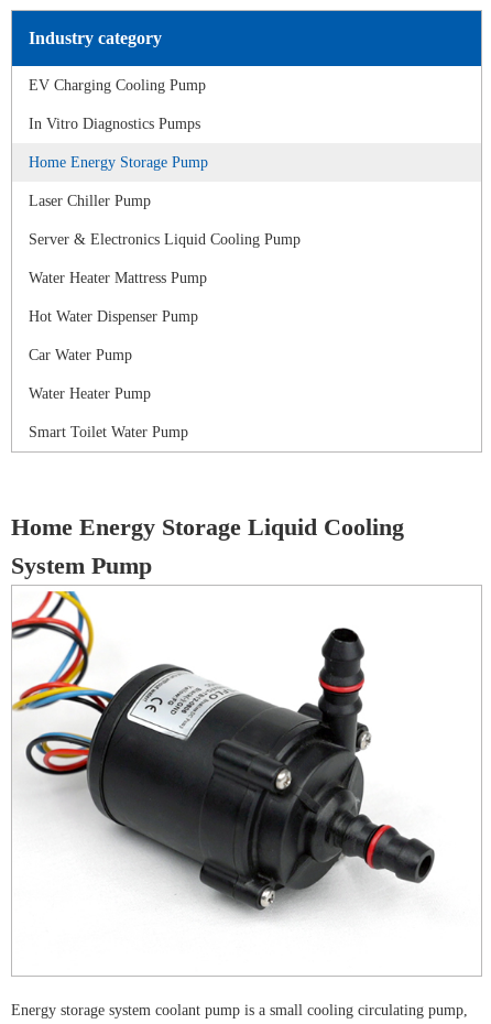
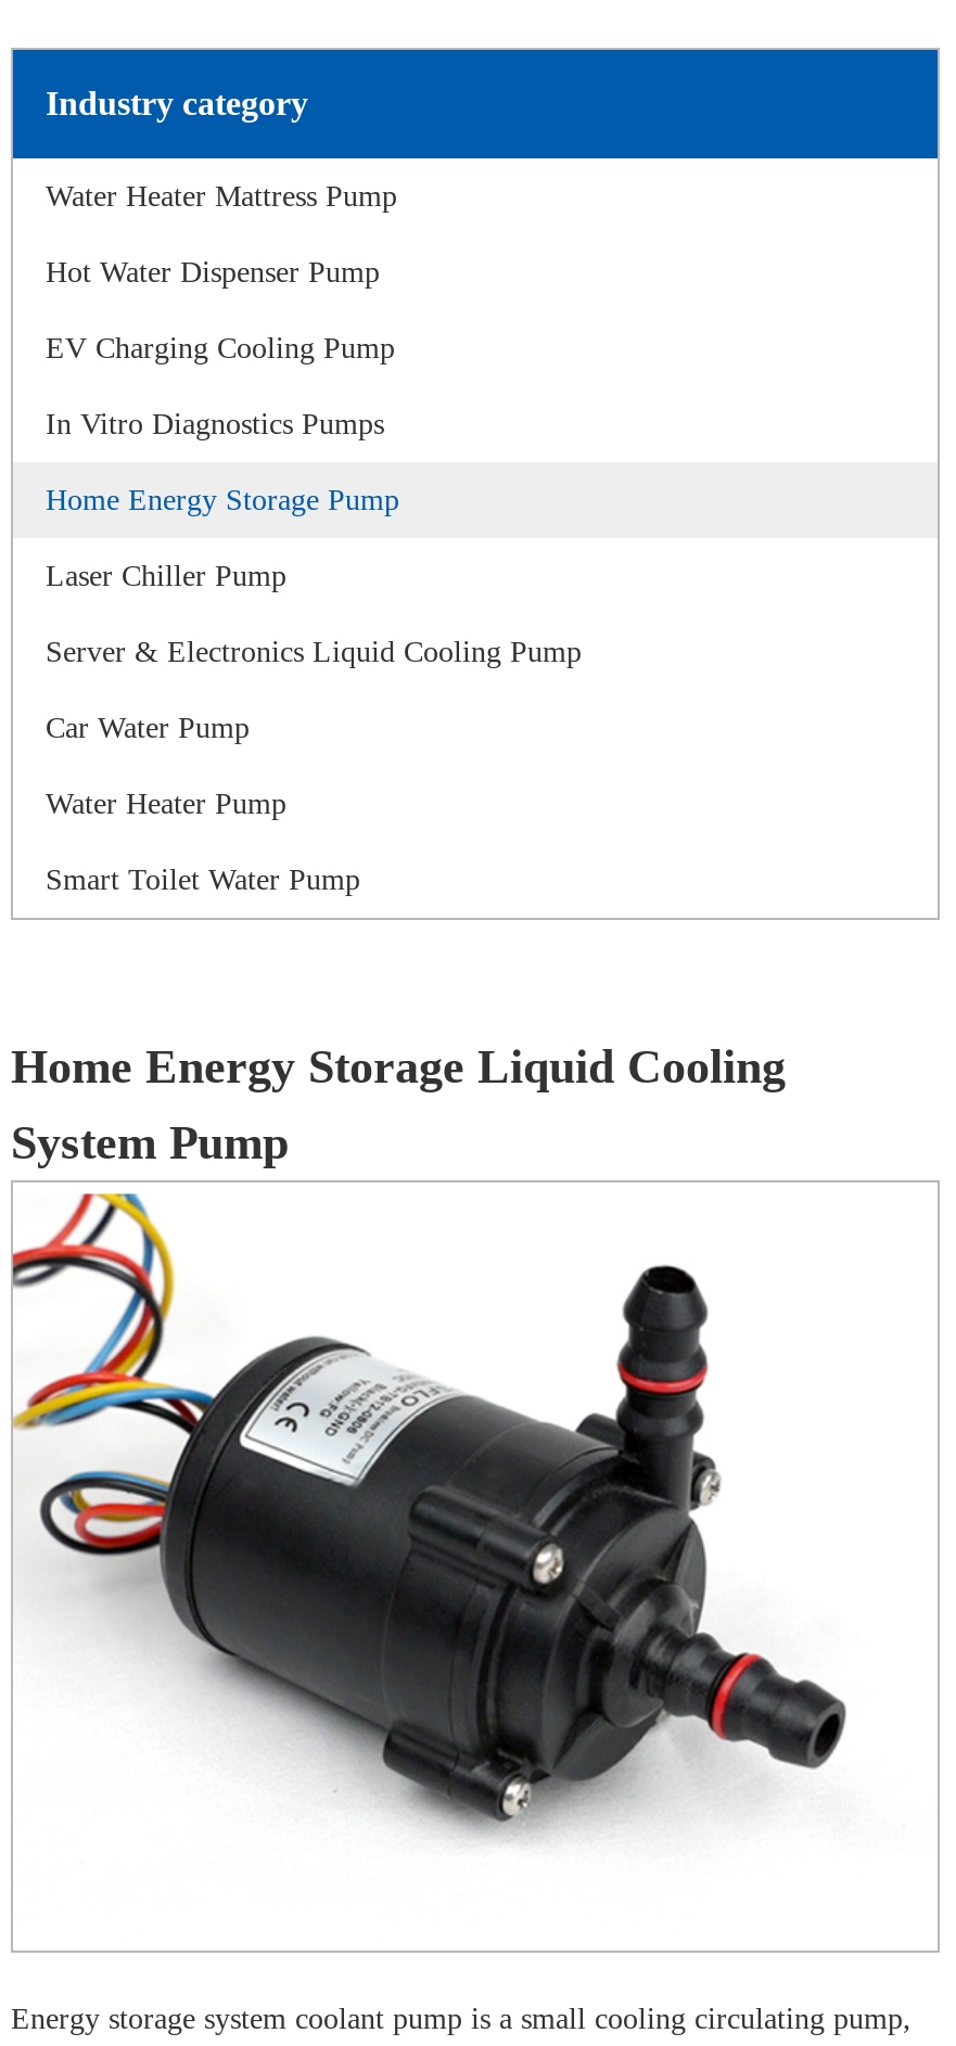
moved down: EV Charging Cooling Pump | In Vitro Diagnostics Pumps | Home Energy Storage Pump | Laser Chiller Pump | Server & Electronics Liquid Cooling Pump

moved up: Water Heater Mattress Pump | Hot Water Dispenser Pump
